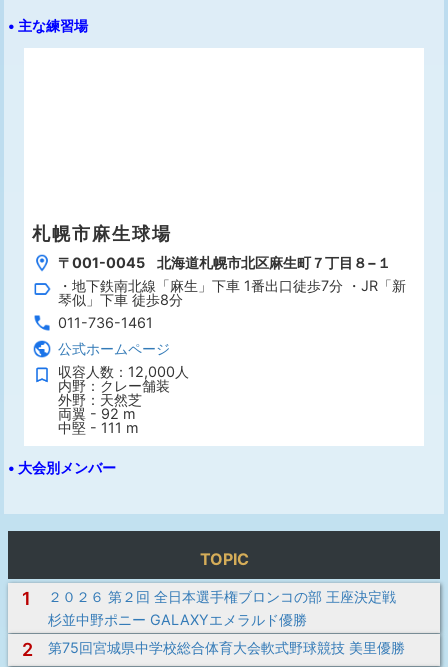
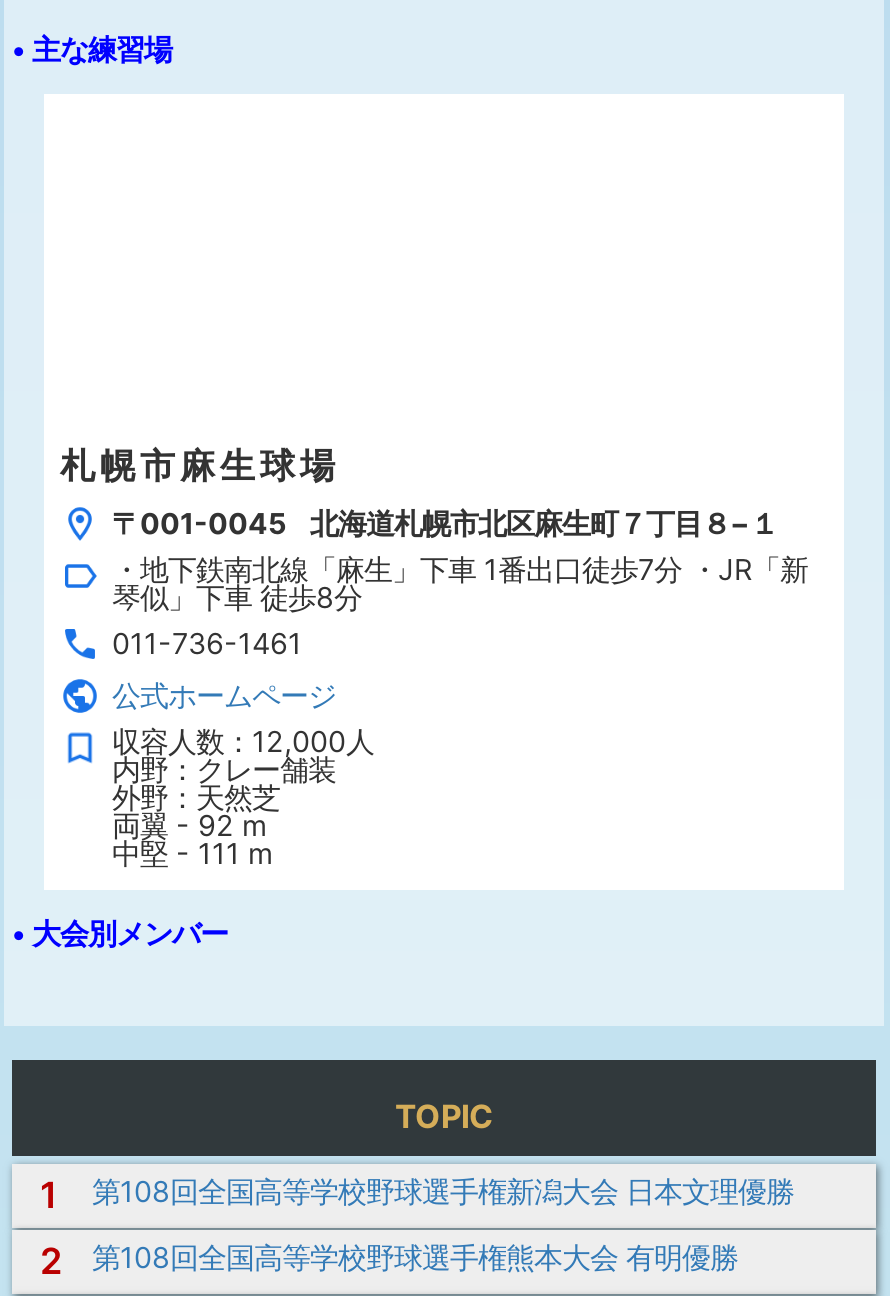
- ２０２６ 第２回 全日本選手権ブロンコの部 王座決定戦
- 杉並中野ポニー GALAXYエメラルド優勝
+ 第108回全国高等学校野球選手権新潟大会 日本文理優勝

- 第75回宮城県中学校総合体育大会軟式野球競技 美里優勝
+ 第108回全国高等学校野球選手権熊本大会 有明優勝
